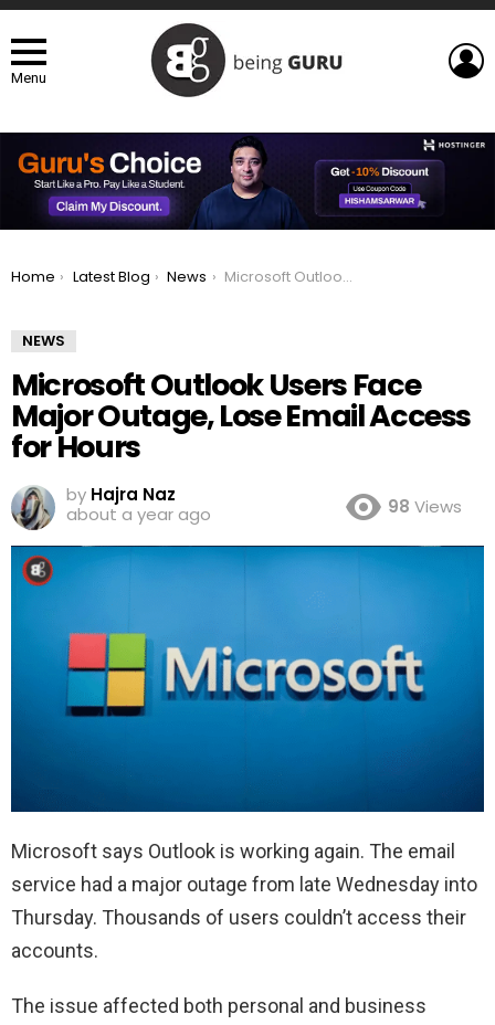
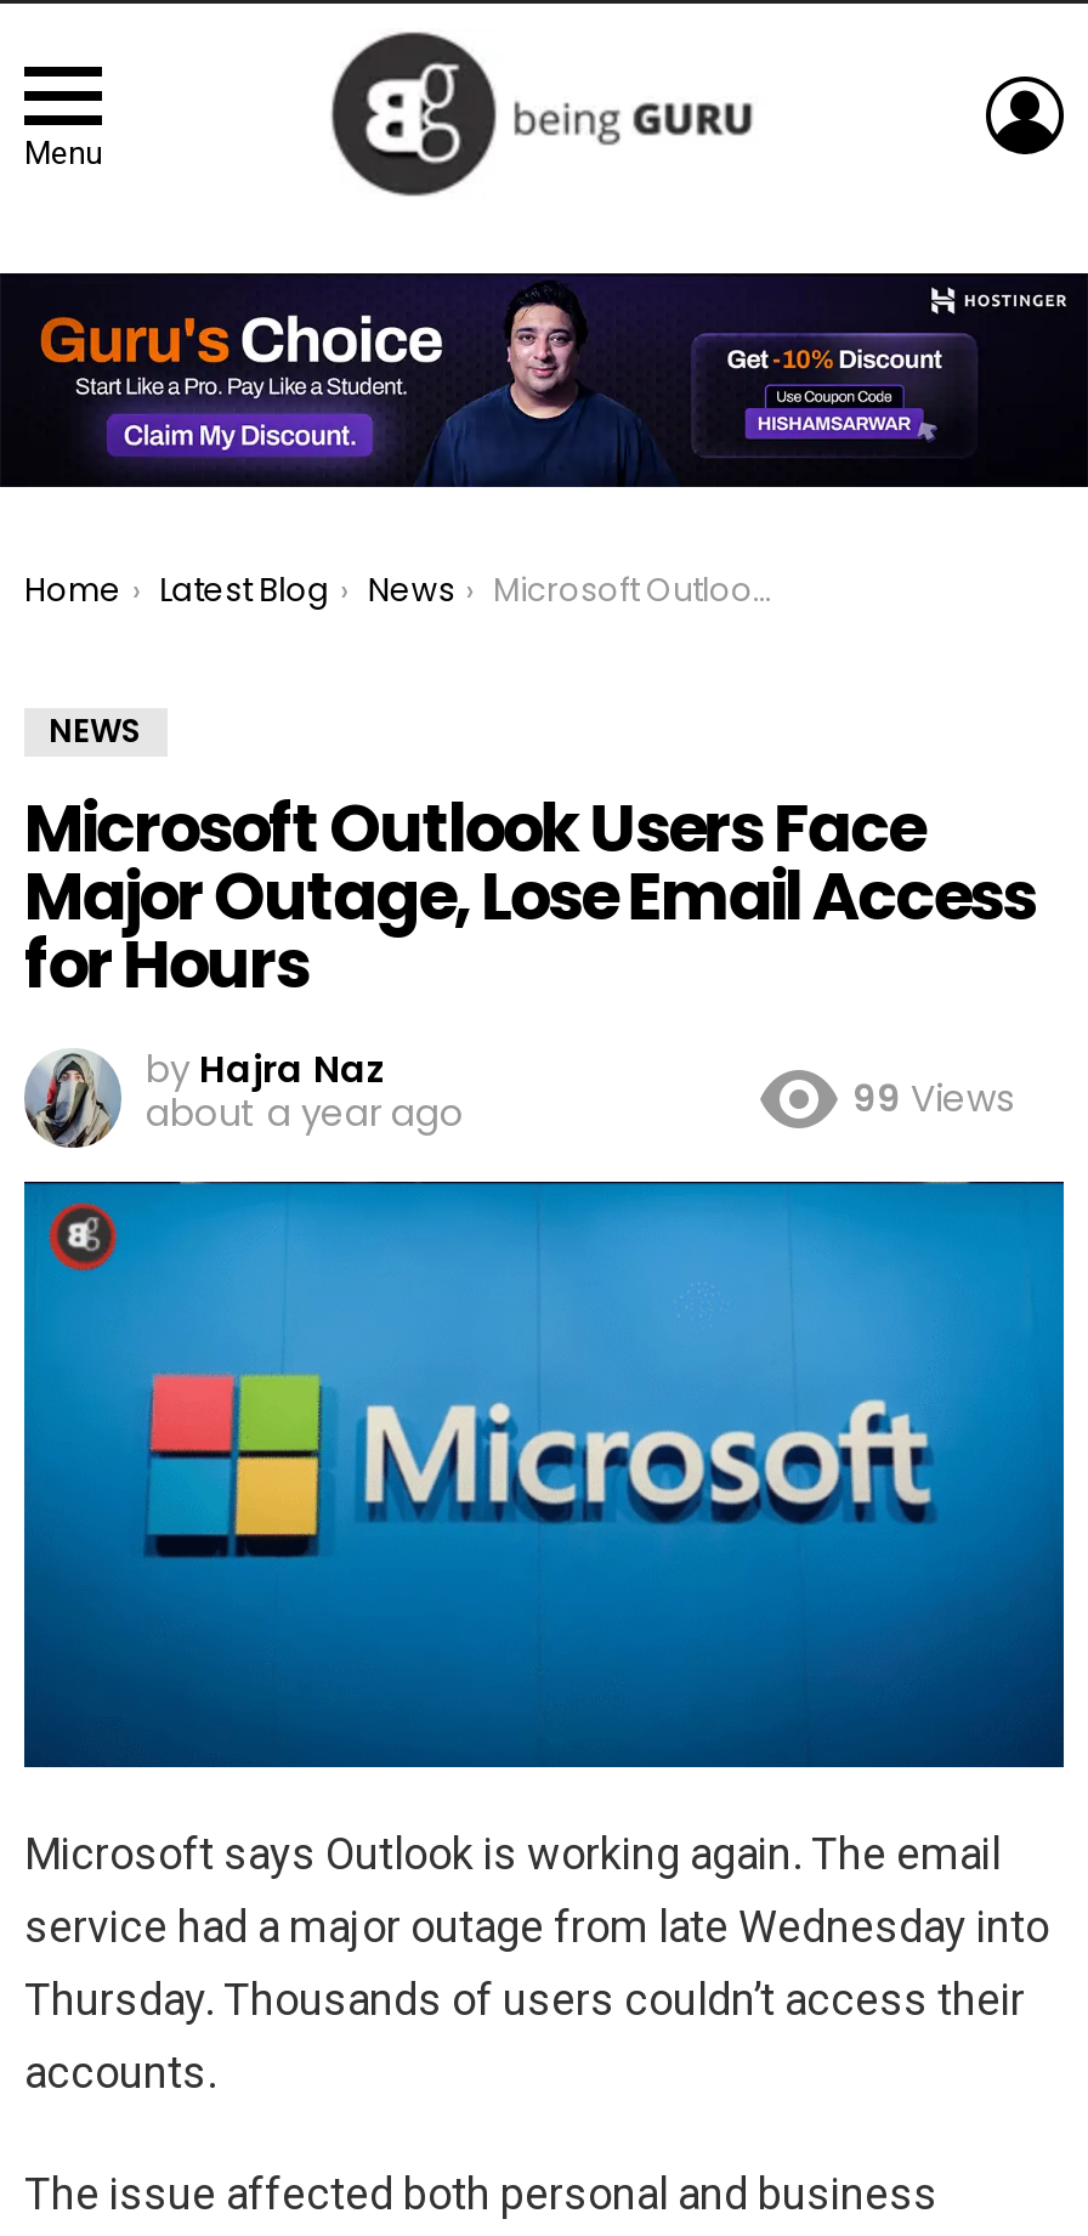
- 98 Views
+ 99 Views
